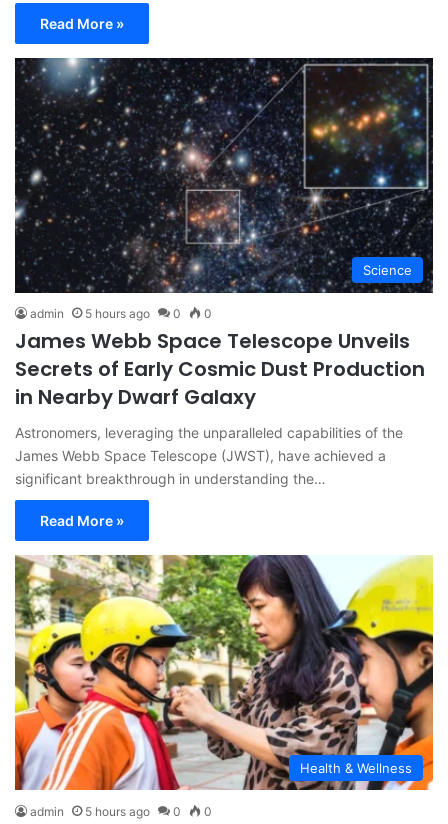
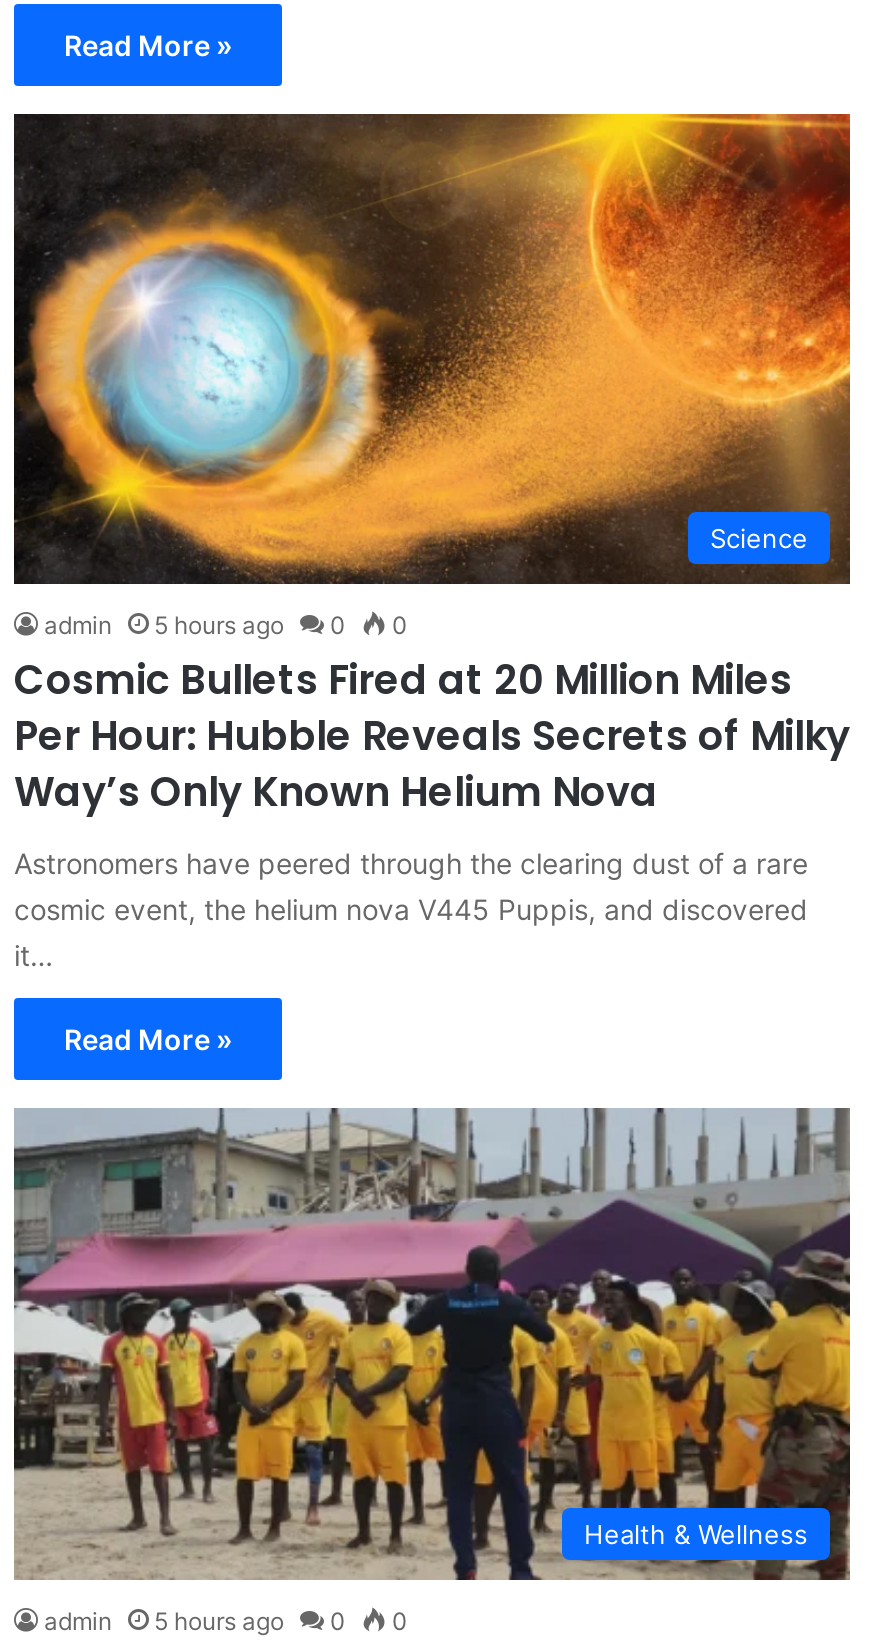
- [image]
- James Webb Space Telescope Unveils
- Secrets of Early Cosmic Dust Production
- in Nearby Dwarf Galaxy
+ [image]
+ Cosmic Bullets Fired at 20 Million Miles
+ Per Hour: Hubble Reveals Secrets of Milky
+ Way’s Only Known Helium Nova

- Astronomers, leveraging the unparalleled capabilities of the
- James Webb Space Telescope (JWST), have achieved a
- significant breakthrough in understanding the…
+ Astronomers have peered through the clearing dust of a rare
+ cosmic event, the helium nova V445 Puppis, and discovered
+ it…

- [image]
+ [image]
